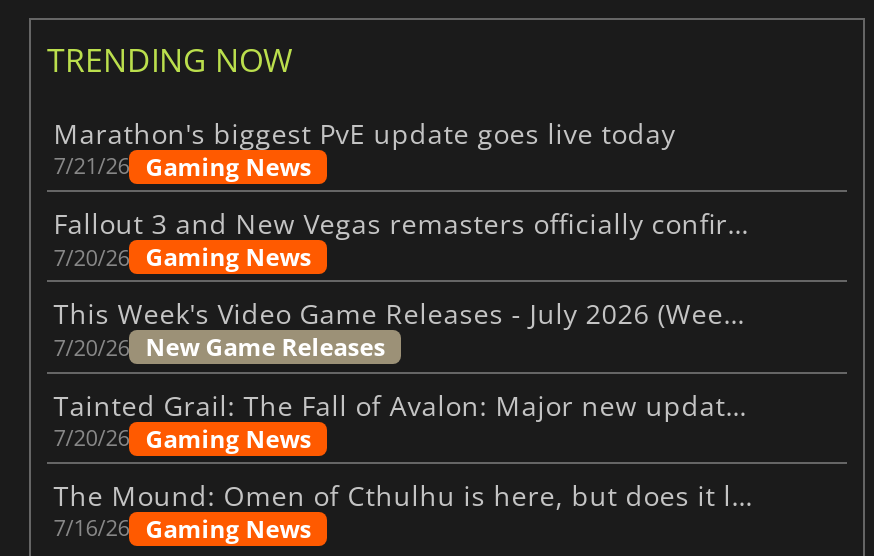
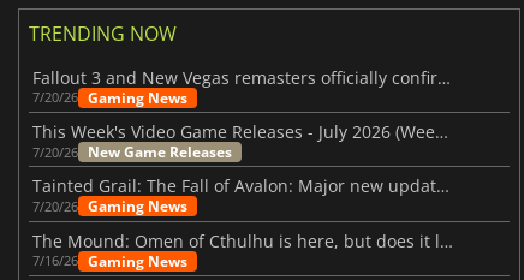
- Marathon's biggest PvE update goes live today
- 7/21/26 Gaming News
